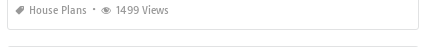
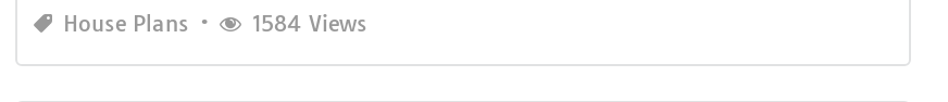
- 1499 Views
+ 1584 Views
